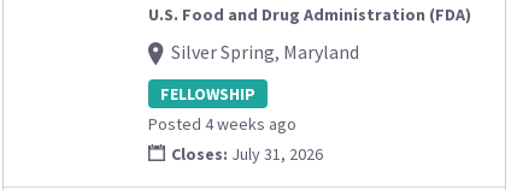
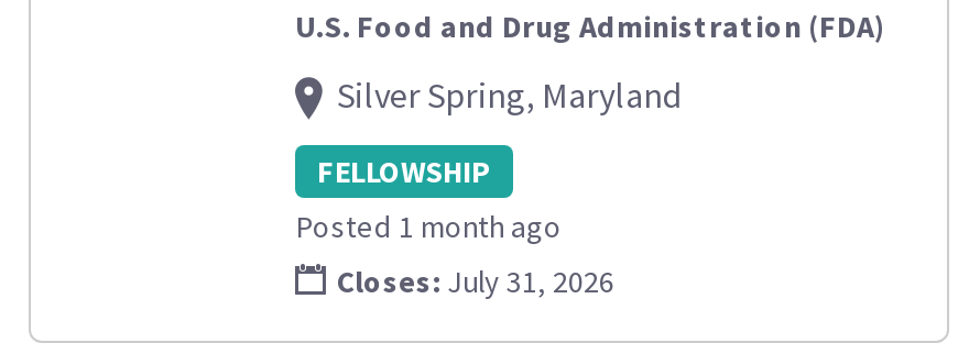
- Posted 4 weeks ago
+ Posted 1 month ago
